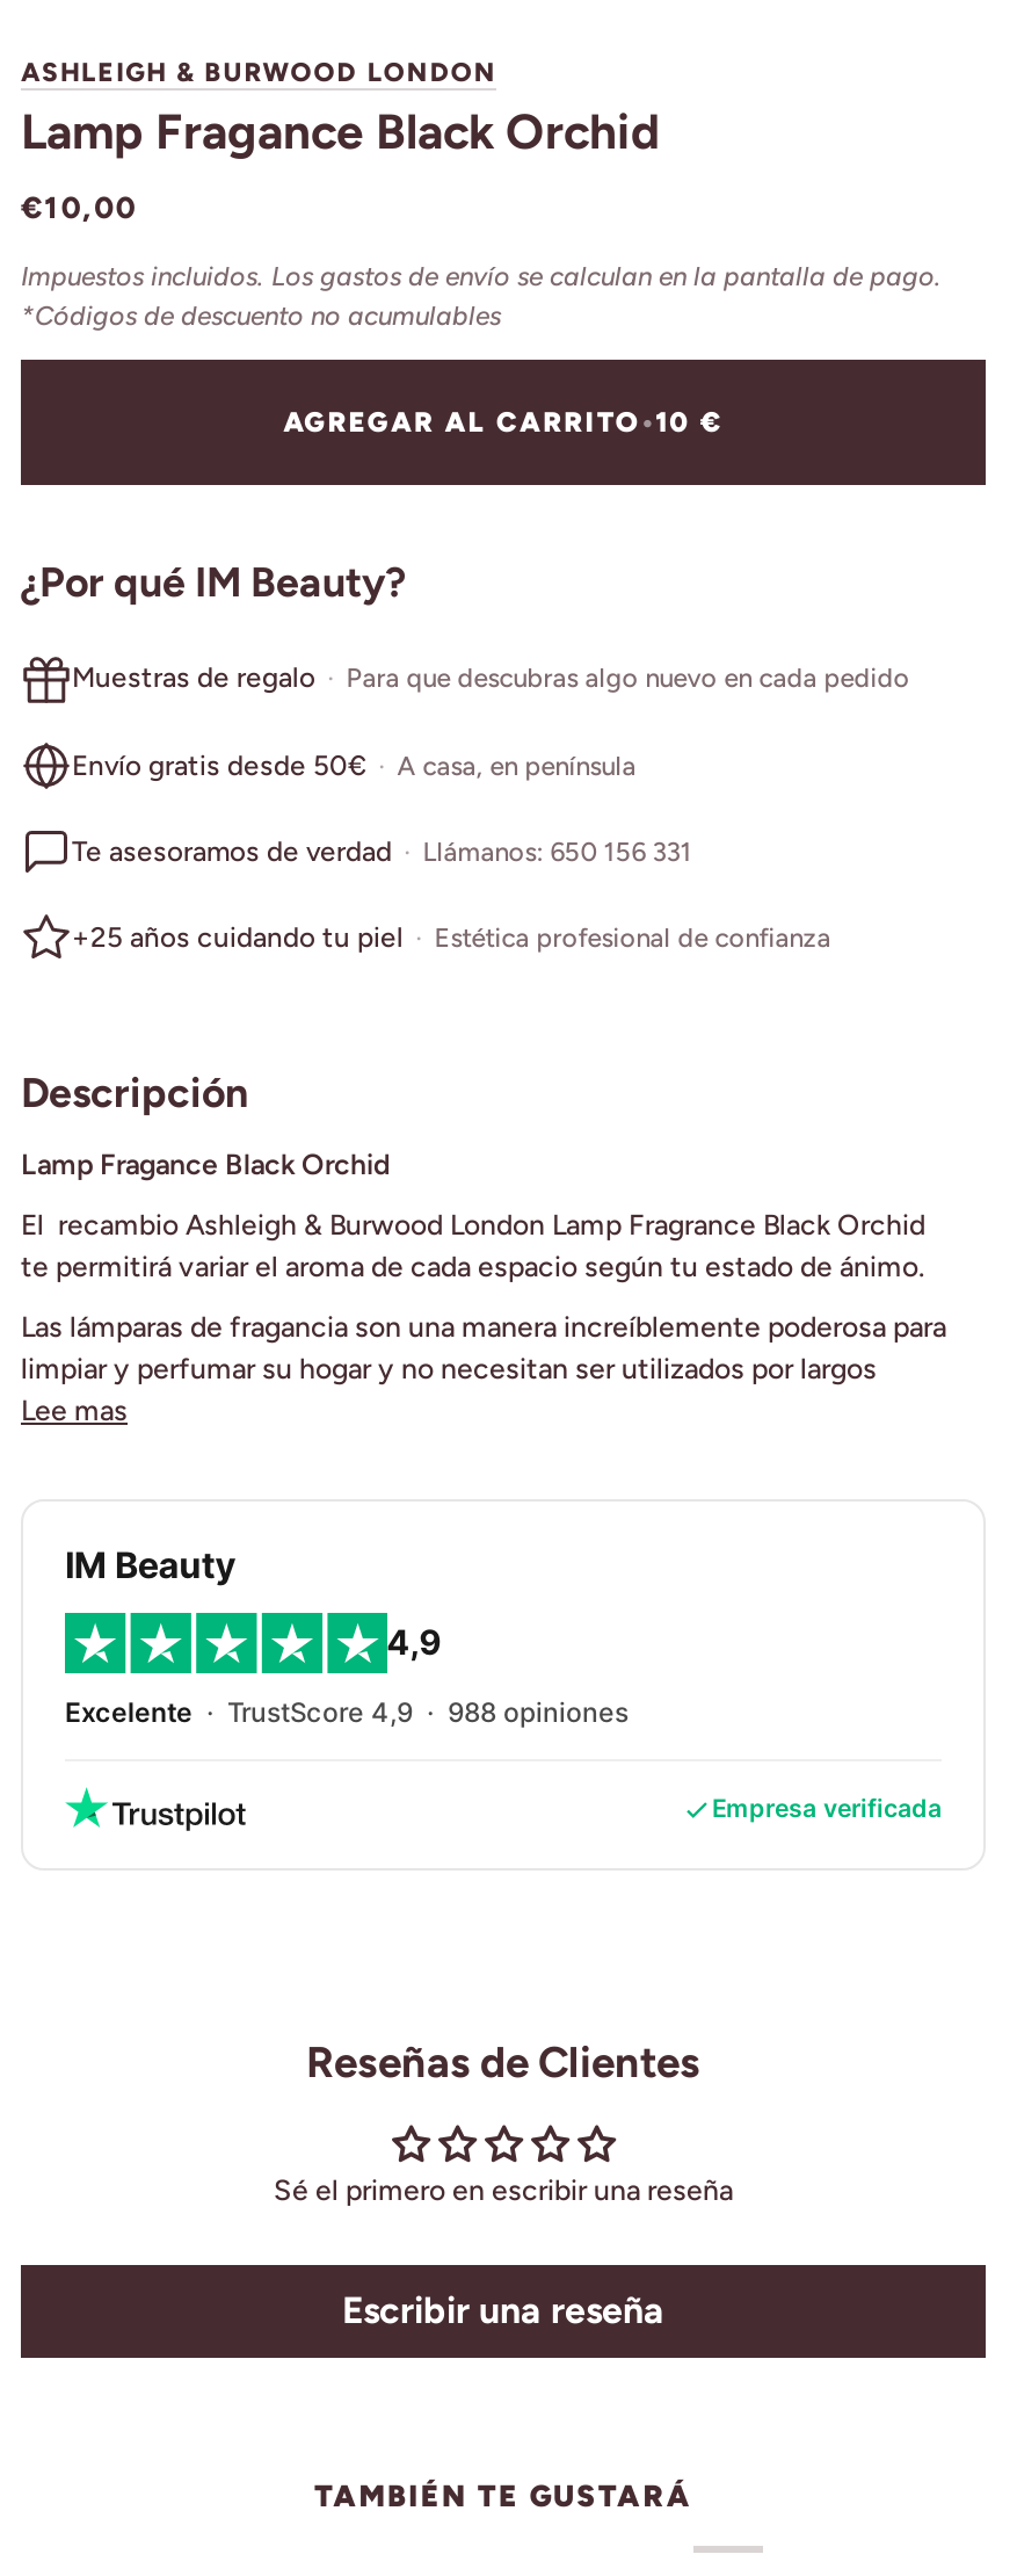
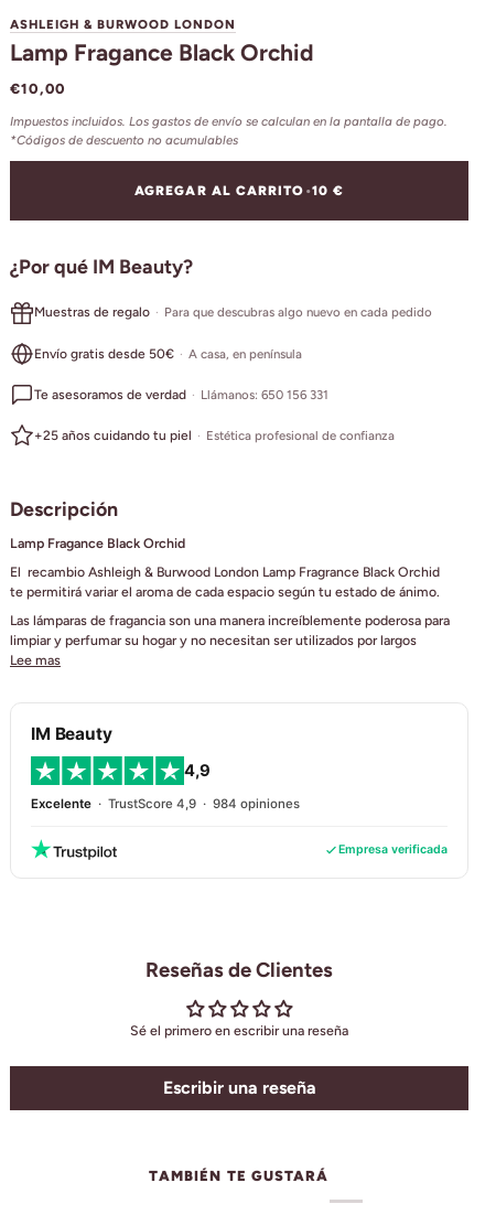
- Excelente · TrustScore 4,9 · 988 opiniones
+ Excelente · TrustScore 4,9 · 984 opiniones
